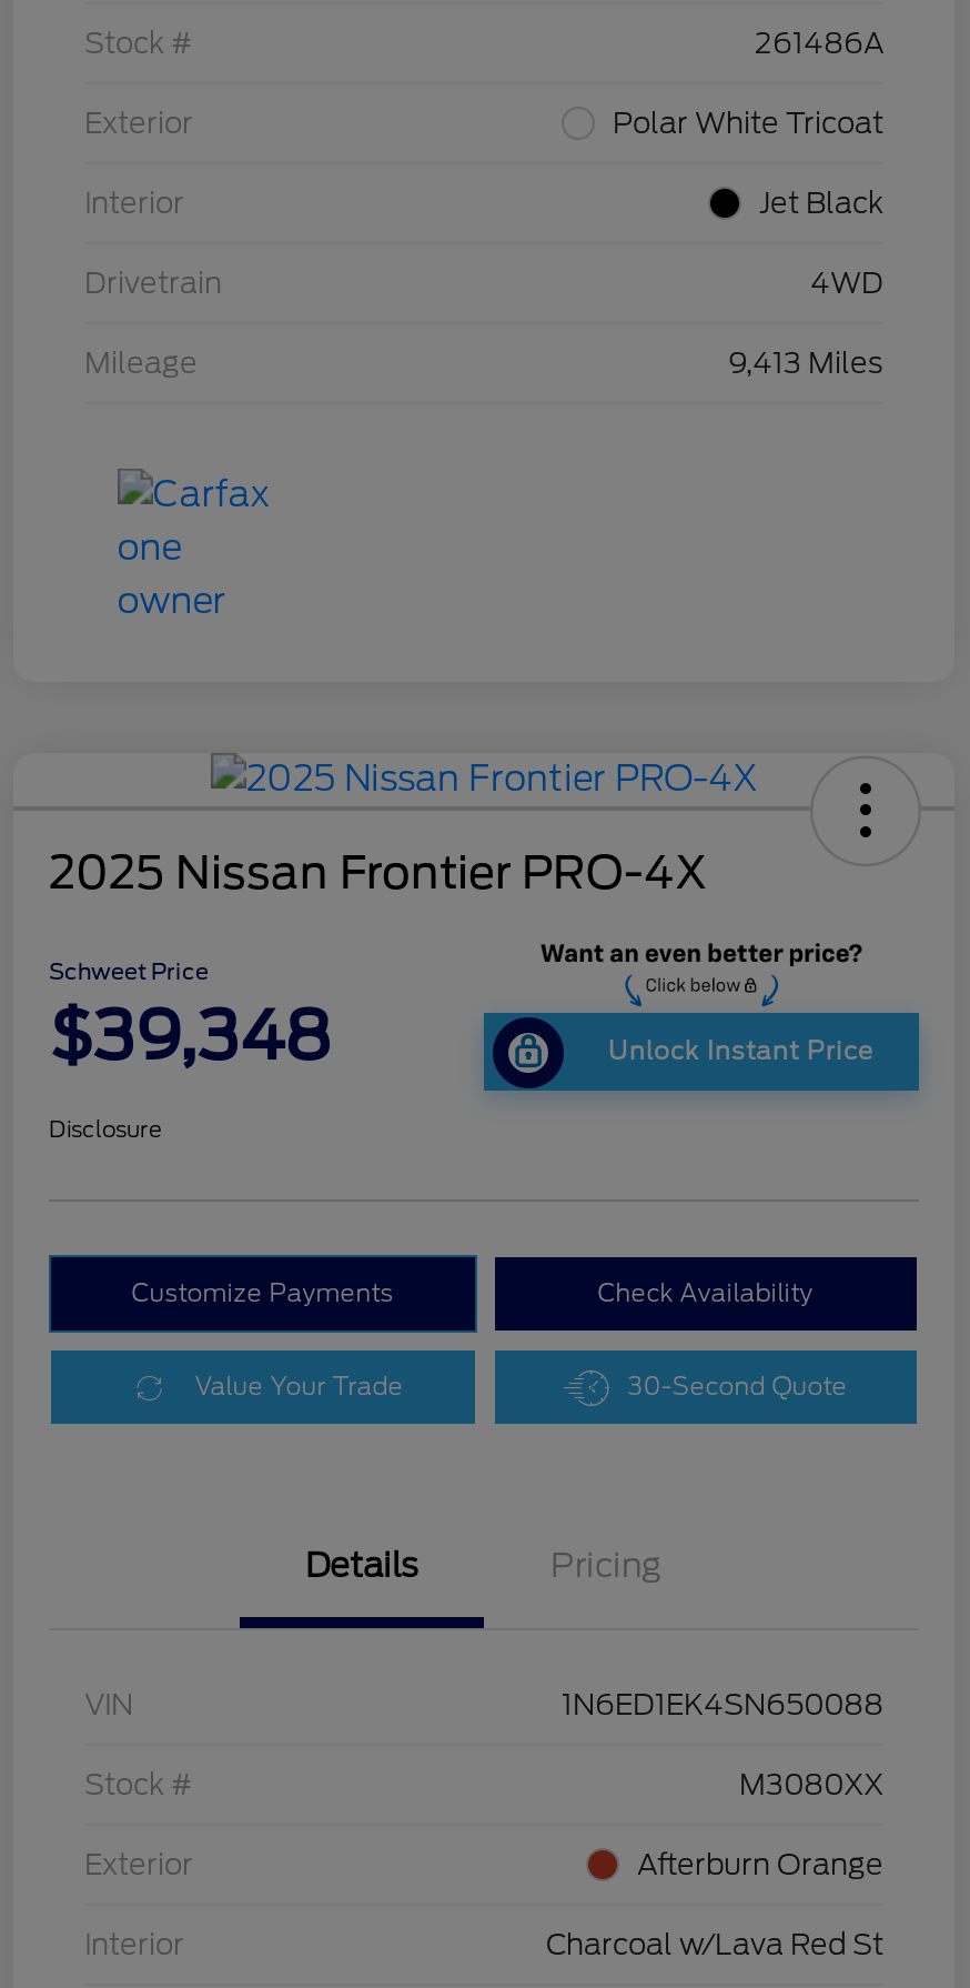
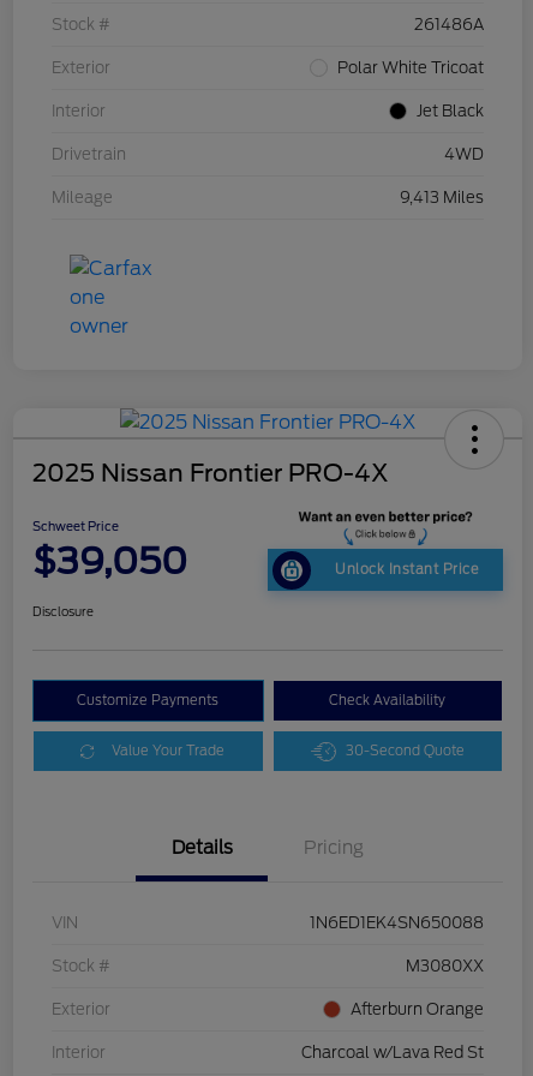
- $39,348
+ $39,050
